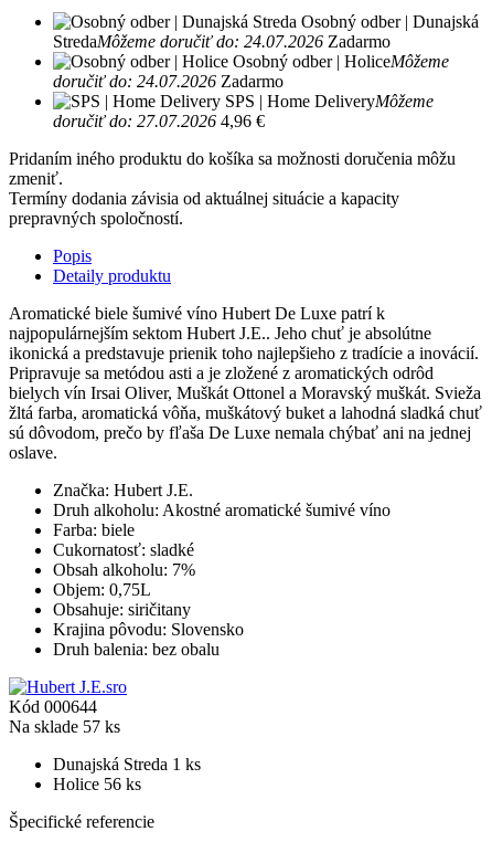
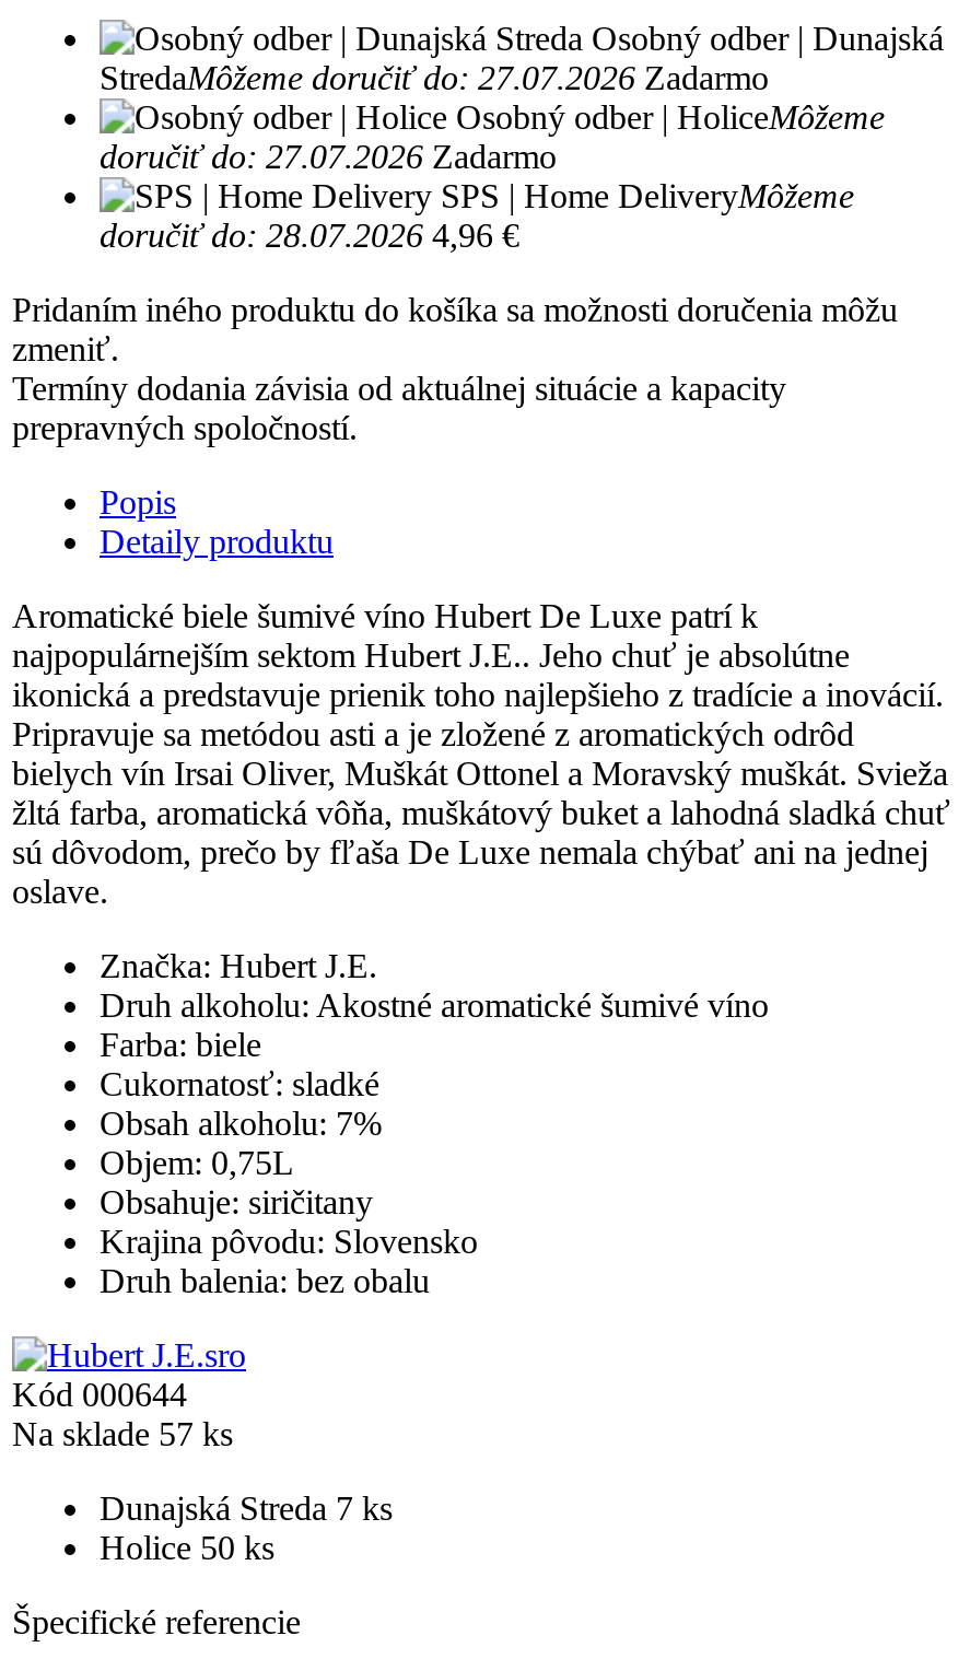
- StredaMôžeme doručiť do: 24.07.2026 Zadarmo
+ StredaMôžeme doručiť do: 27.07.2026 Zadarmo

- doručiť do: 24.07.2026 Zadarmo
+ doručiť do: 27.07.2026 Zadarmo

- doručiť do: 27.07.2026 4,96 €
+ doručiť do: 28.07.2026 4,96 €

- Dunajská Streda 1 ks
+ Dunajská Streda 7 ks

- Holice 56 ks
+ Holice 50 ks
